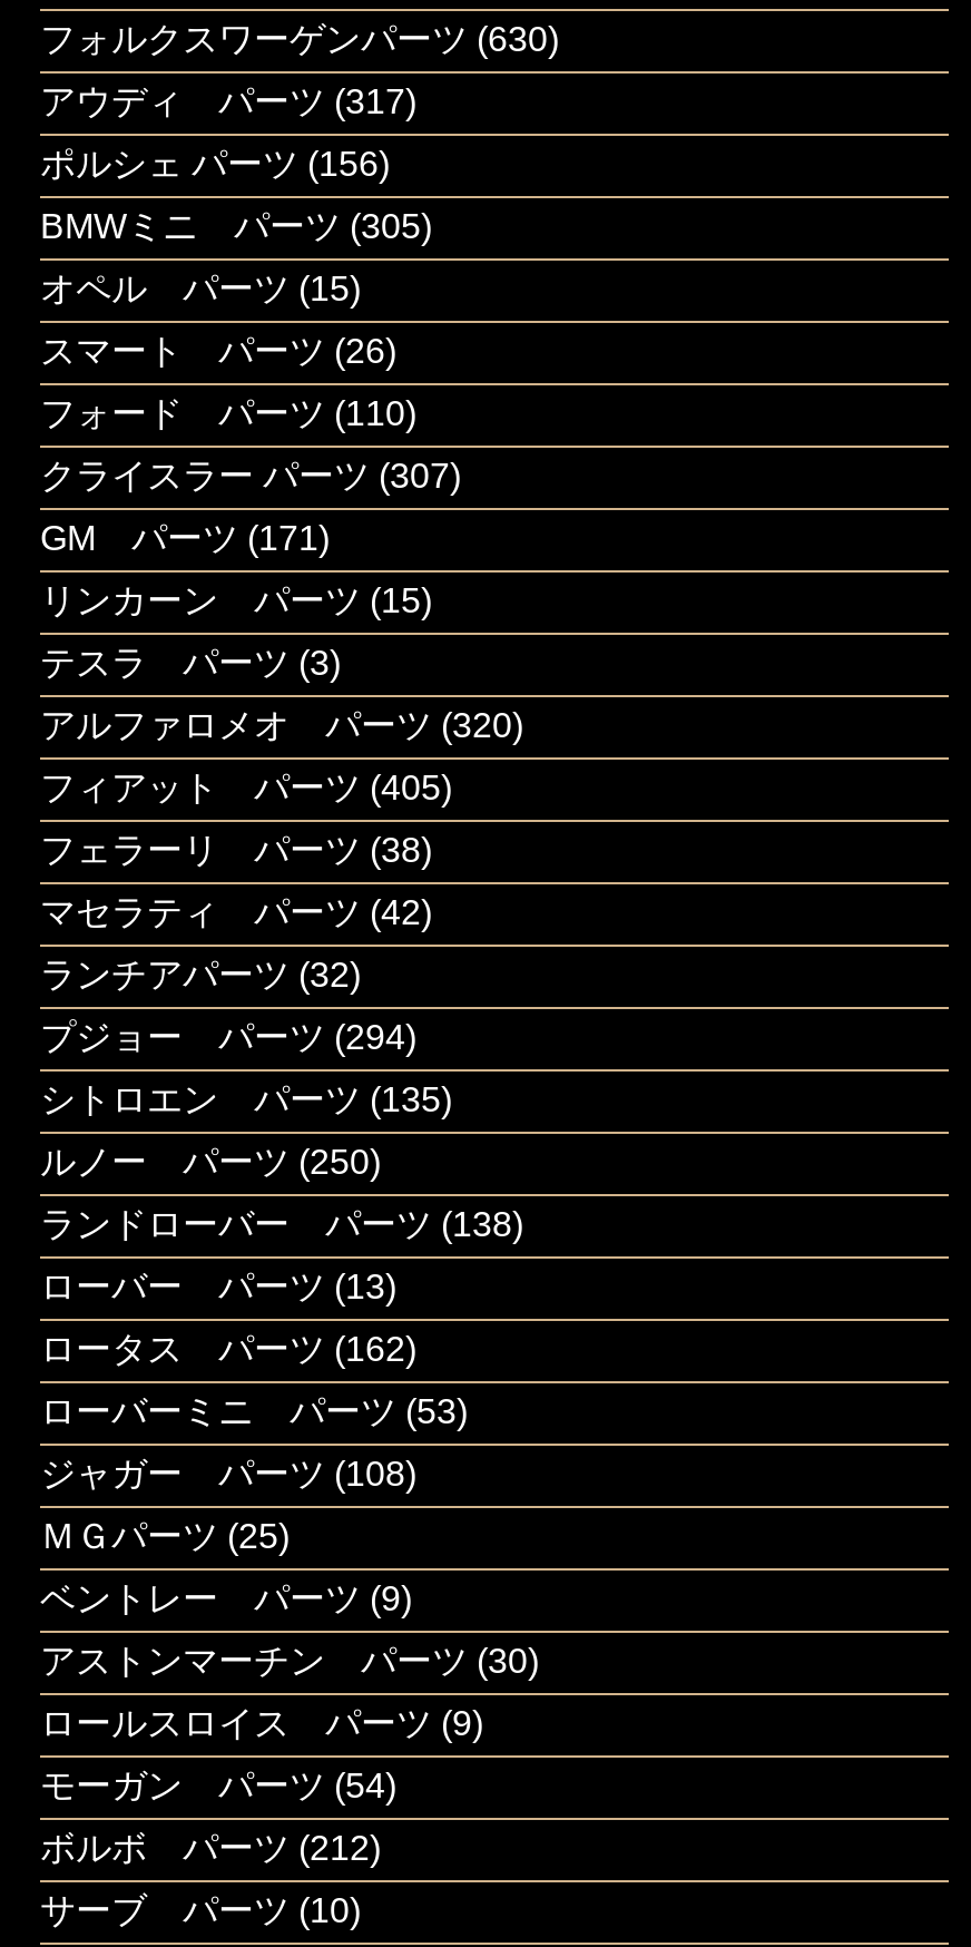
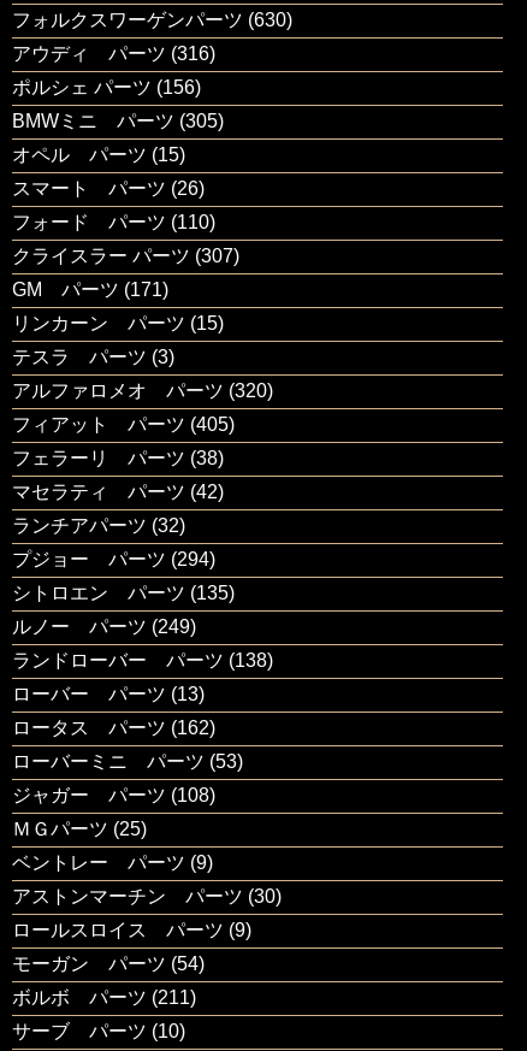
- アウディ パーツ(317)
+ アウディ パーツ(316)

- ルノー パーツ(250)
+ ルノー パーツ(249)

- ボルボ パーツ(212)
+ ボルボ パーツ(211)
